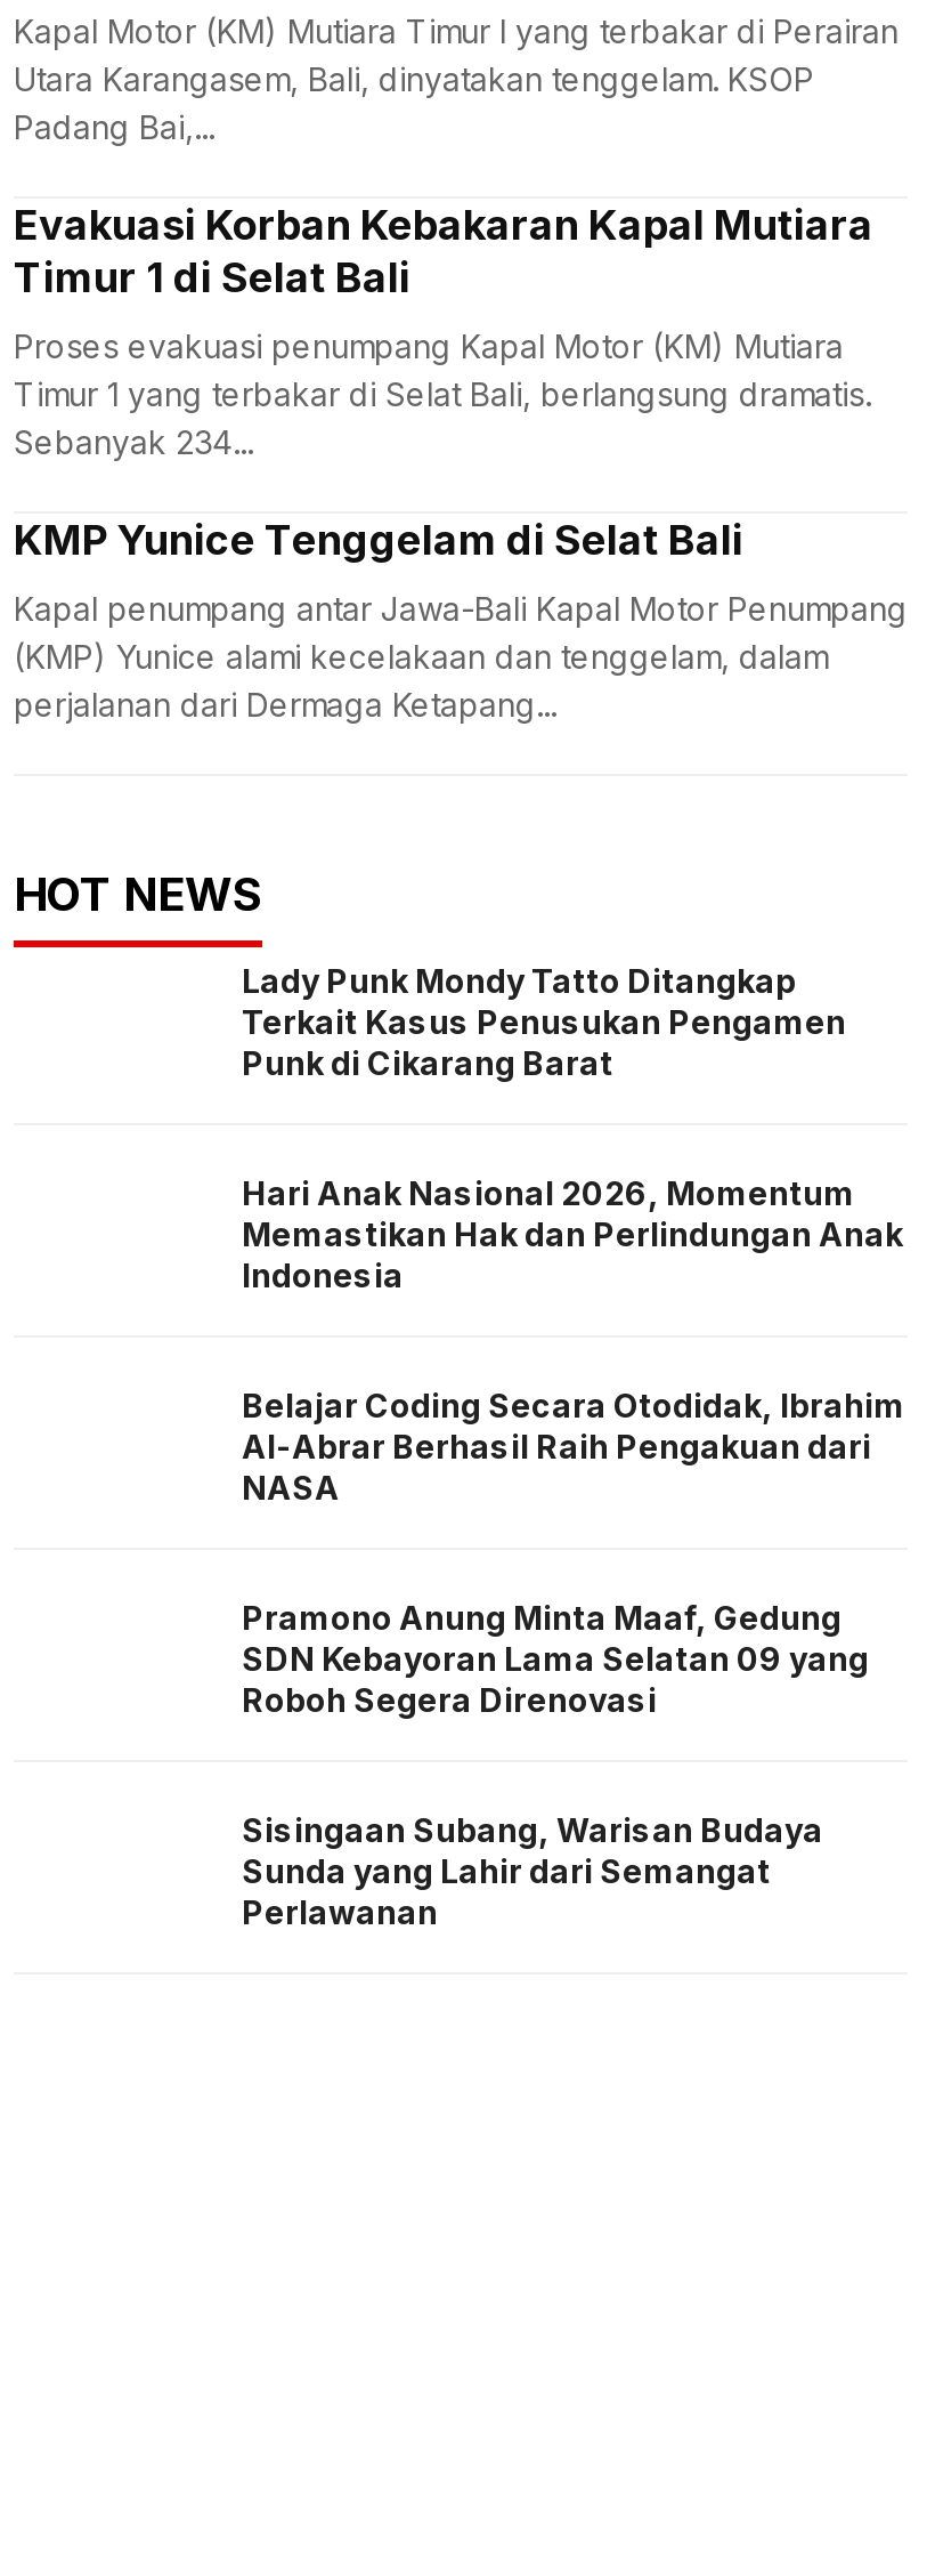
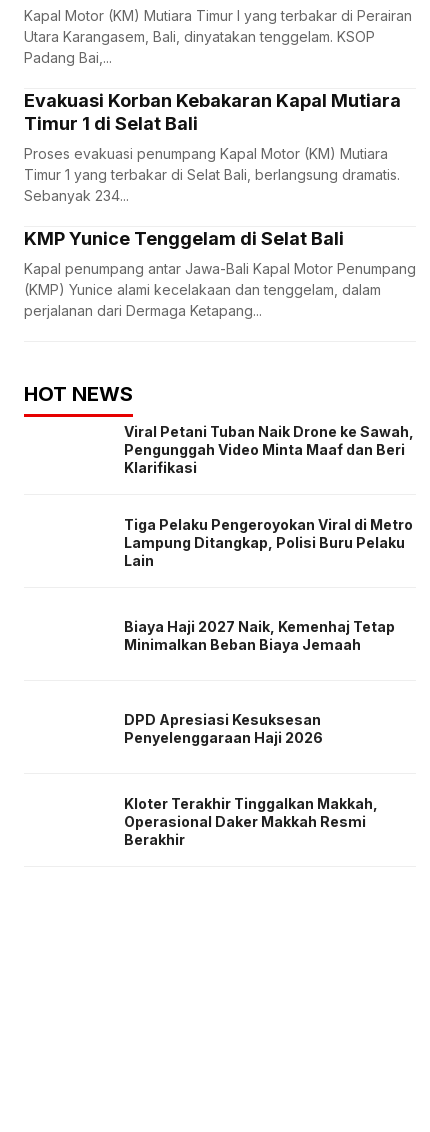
- Lady Punk Mondy Tatto Ditangkap
- Terkait Kasus Penusukan Pengamen
- Punk di Cikarang Barat
+ Viral Petani Tuban Naik Drone ke Sawah,
+ Pengunggah Video Minta Maaf dan Beri
+ Klarifikasi

- Hari Anak Nasional 2026, Momentum
- Memastikan Hak dan Perlindungan Anak
- Indonesia
+ Tiga Pelaku Pengeroyokan Viral di Metro
+ Lampung Ditangkap, Polisi Buru Pelaku
+ Lain

- Belajar Coding Secara Otodidak, Ibrahim
- Al-Abrar Berhasil Raih Pengakuan dari
- NASA
+ Biaya Haji 2027 Naik, Kemenhaj Tetap
+ Minimalkan Beban Biaya Jemaah

- Pramono Anung Minta Maaf, Gedung
- SDN Kebayoran Lama Selatan 09 yang
- Roboh Segera Direnovasi
+ DPD Apresiasi Kesuksesan
+ Penyelenggaraan Haji 2026

- Sisingaan Subang, Warisan Budaya
- Sunda yang Lahir dari Semangat
- Perlawanan
+ Kloter Terakhir Tinggalkan Makkah,
+ Operasional Daker Makkah Resmi
+ Berakhir
